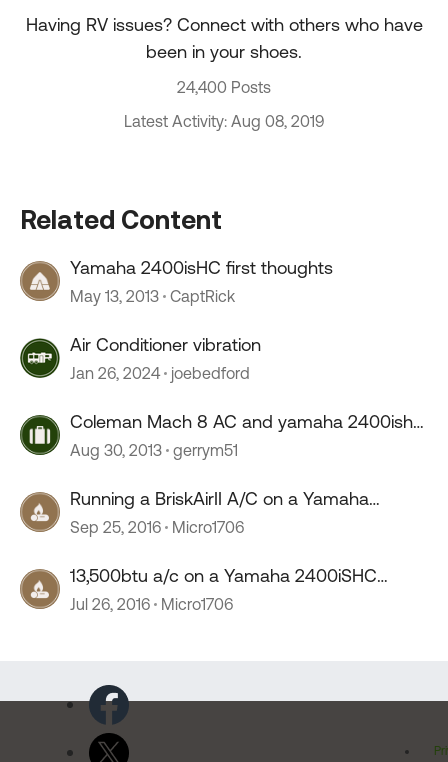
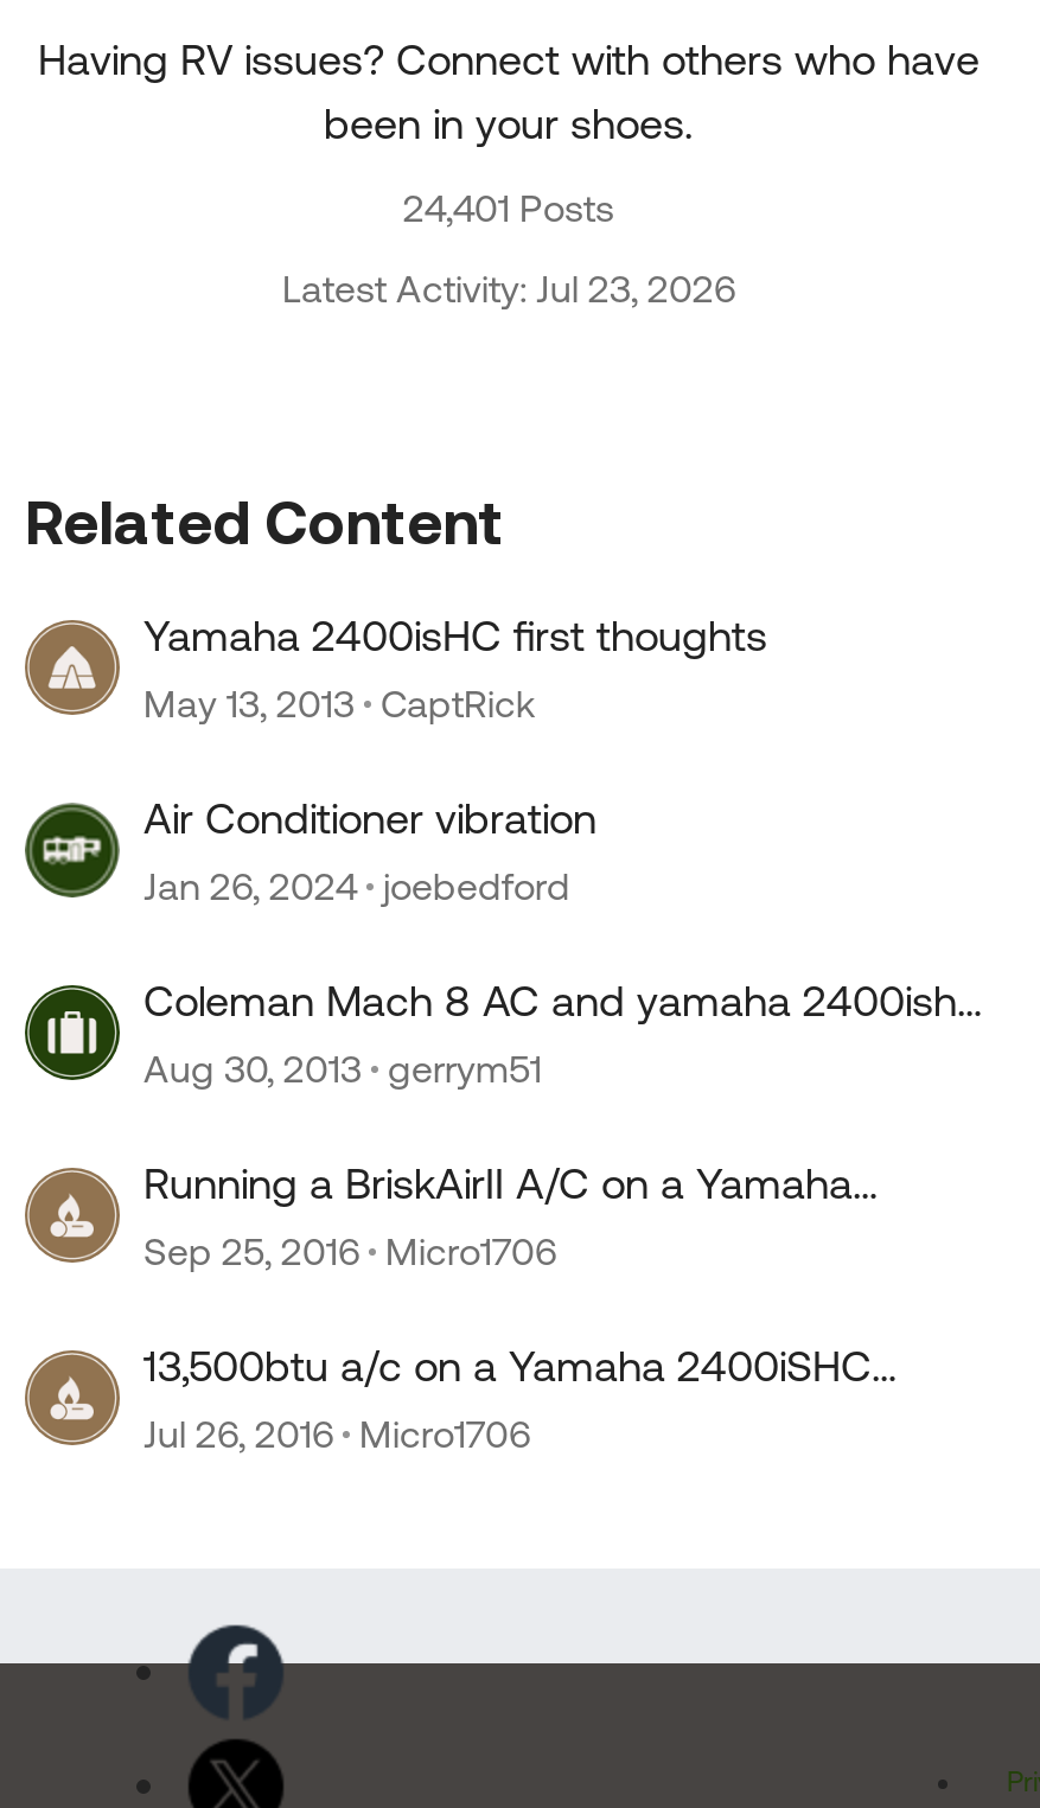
- 24,400 Posts
+ 24,401 Posts

- Latest Activity: Aug 08, 2019
+ Latest Activity: Jul 23, 2026
